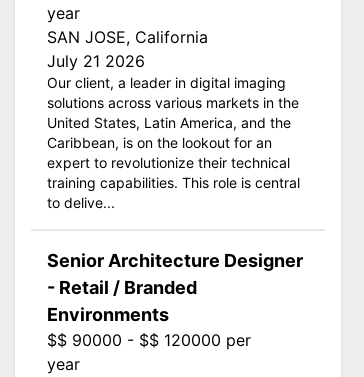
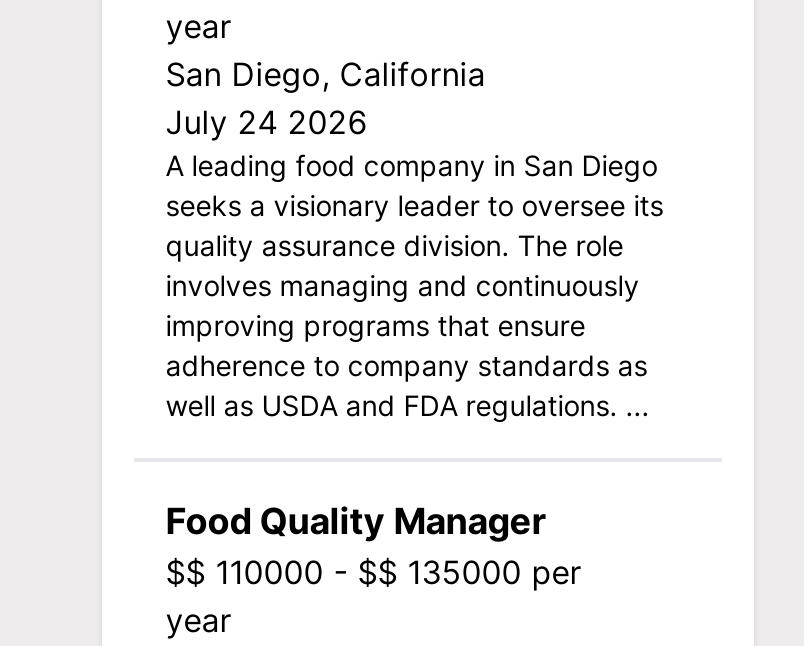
- SAN JOSE, California
- July 21 2026
- Our client, a leader in digital imaging
- solutions across various markets in the
- United States, Latin America, and the
- Caribbean, is on the lookout for an
- expert to revolutionize their technical
- training capabilities. This role is central
- to delive...
+ San Diego, California
+ July 24 2026
+ A leading food company in San Diego
+ seeks a visionary leader to oversee its
+ quality assurance division. The role
+ involves managing and continuously
+ improving programs that ensure
+ adherence to company standards as
+ well as USDA and FDA regulations. ...

- Senior Architecture Designer
- - Retail / Branded
- Environments
- $$ 90000 - $$ 120000 per
+ Food Quality Manager
+ $$ 110000 - $$ 135000 per
